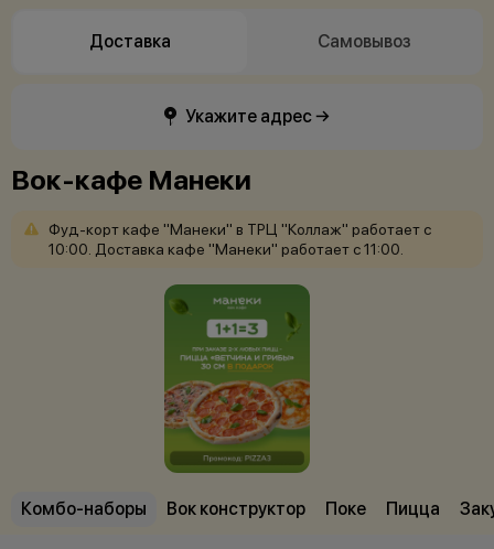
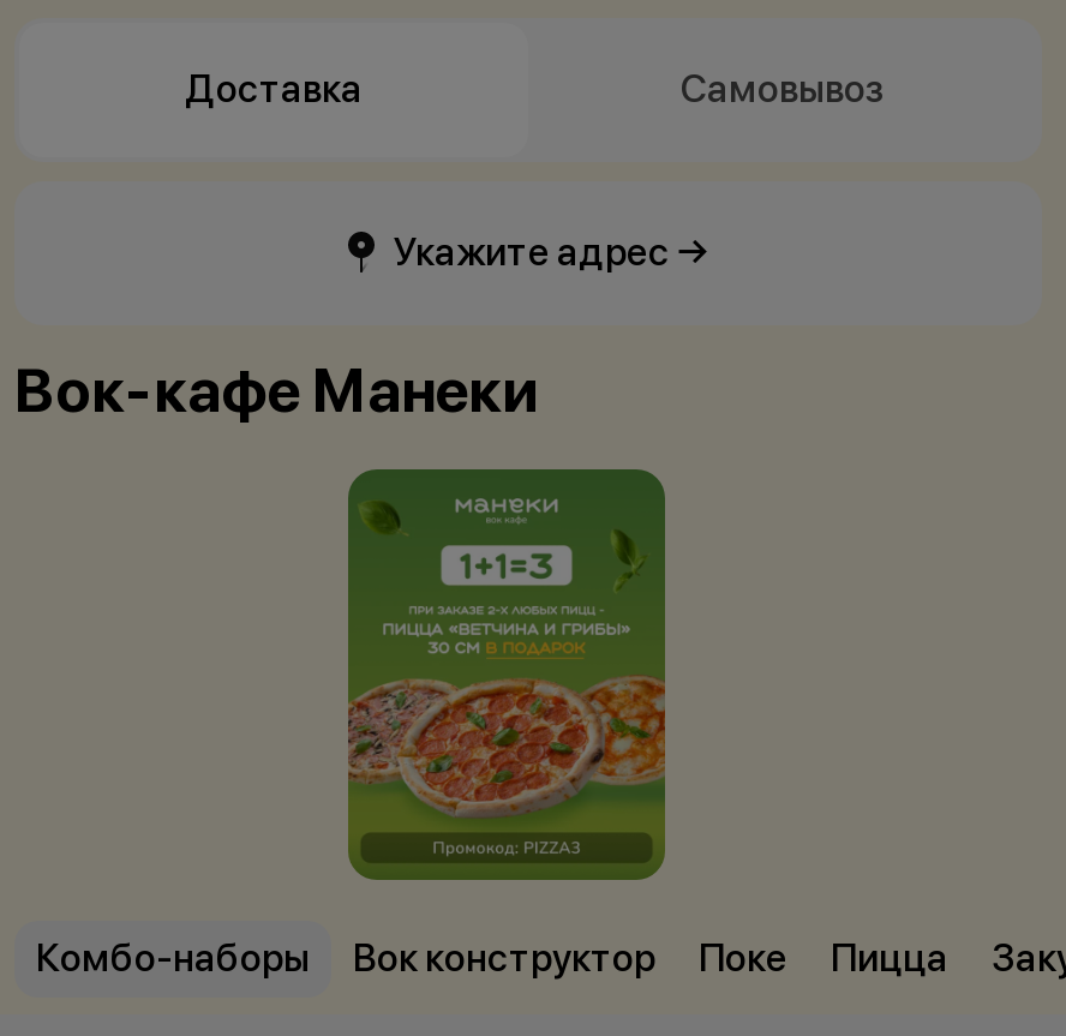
- Фуд-корт кафе "Манеки" в ТРЦ "Коллаж" работает с
- 10:00. Доставка кафе "Манеки" работает с 11:00.
